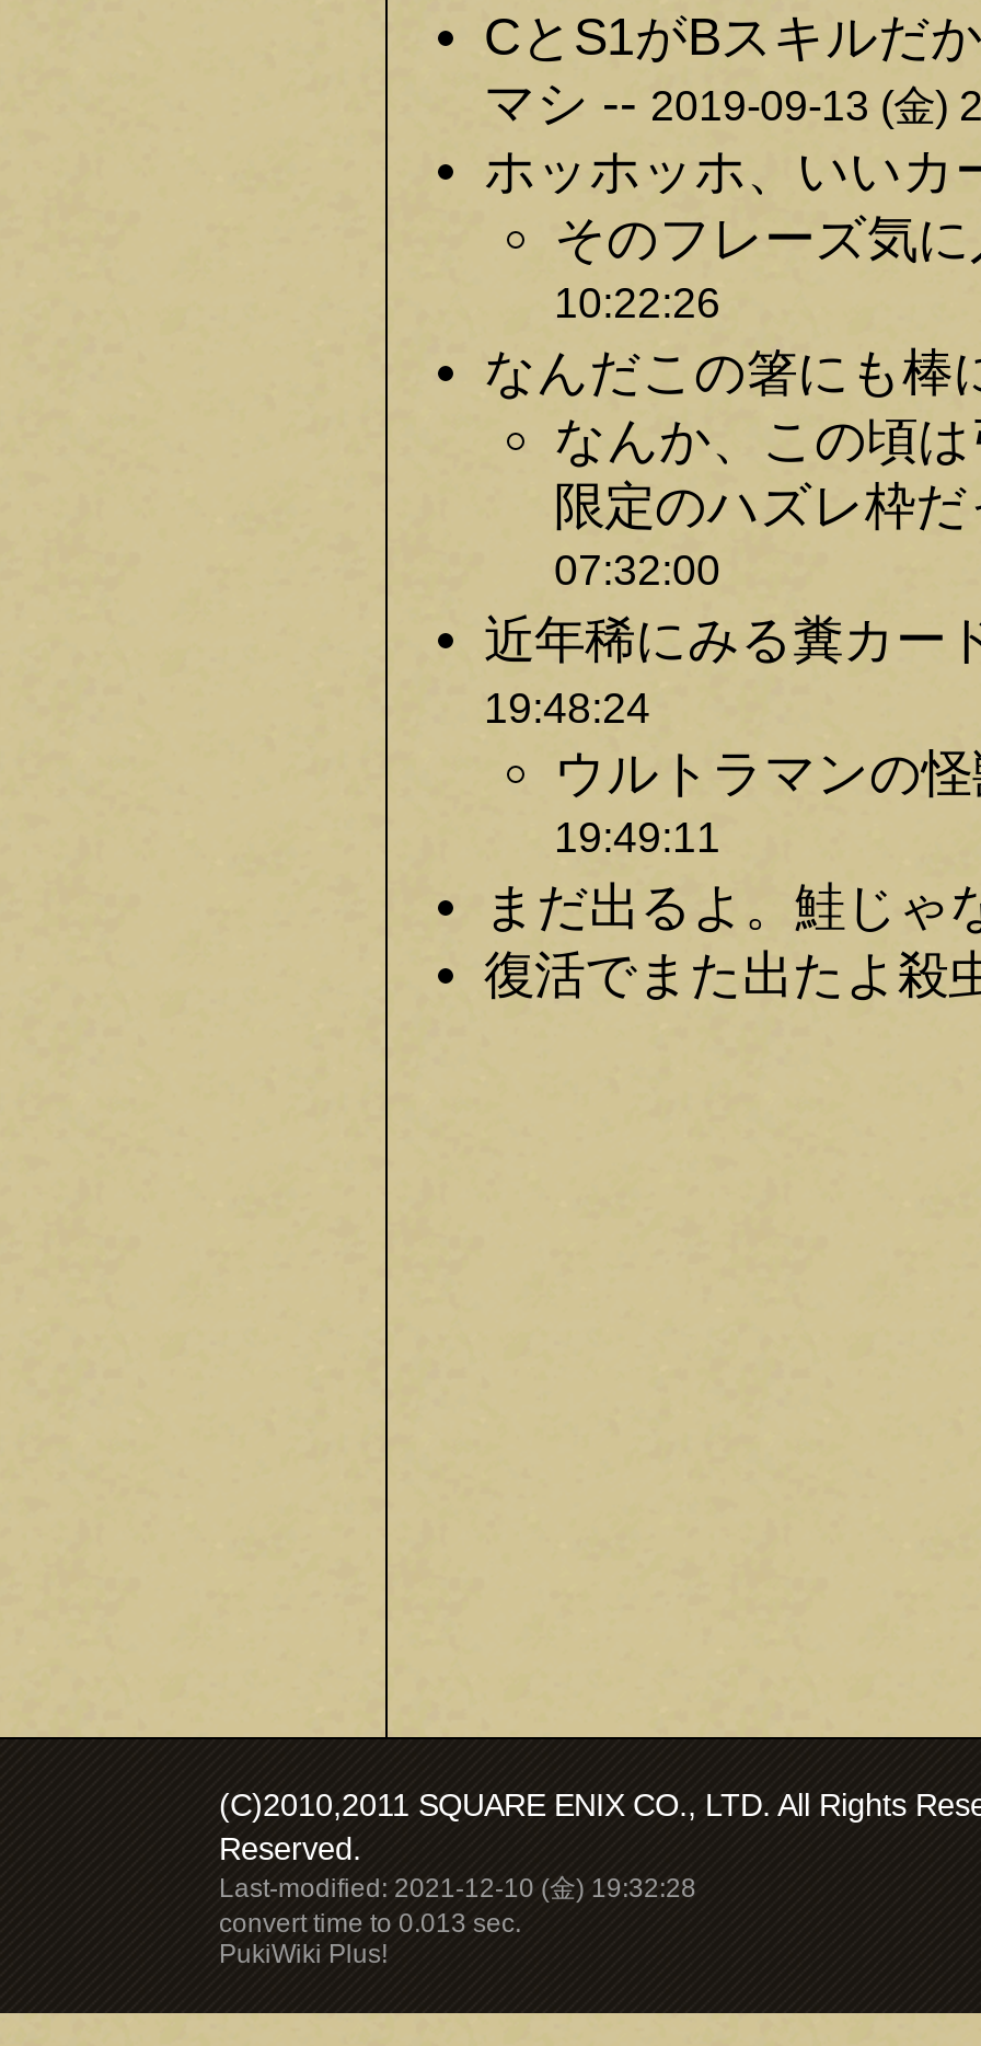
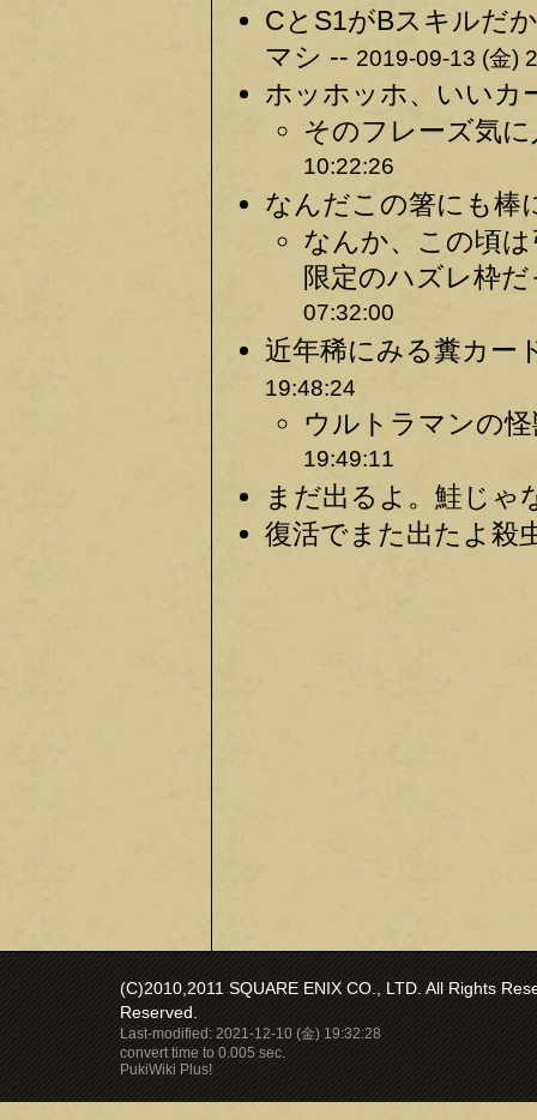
- convert time to 0.013 sec.
+ convert time to 0.005 sec.
